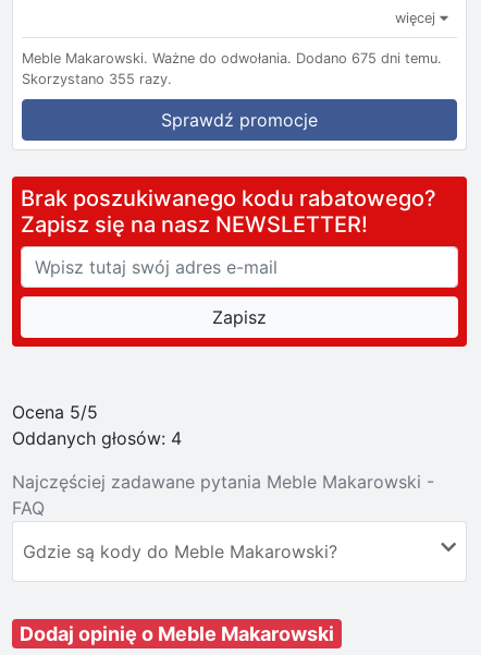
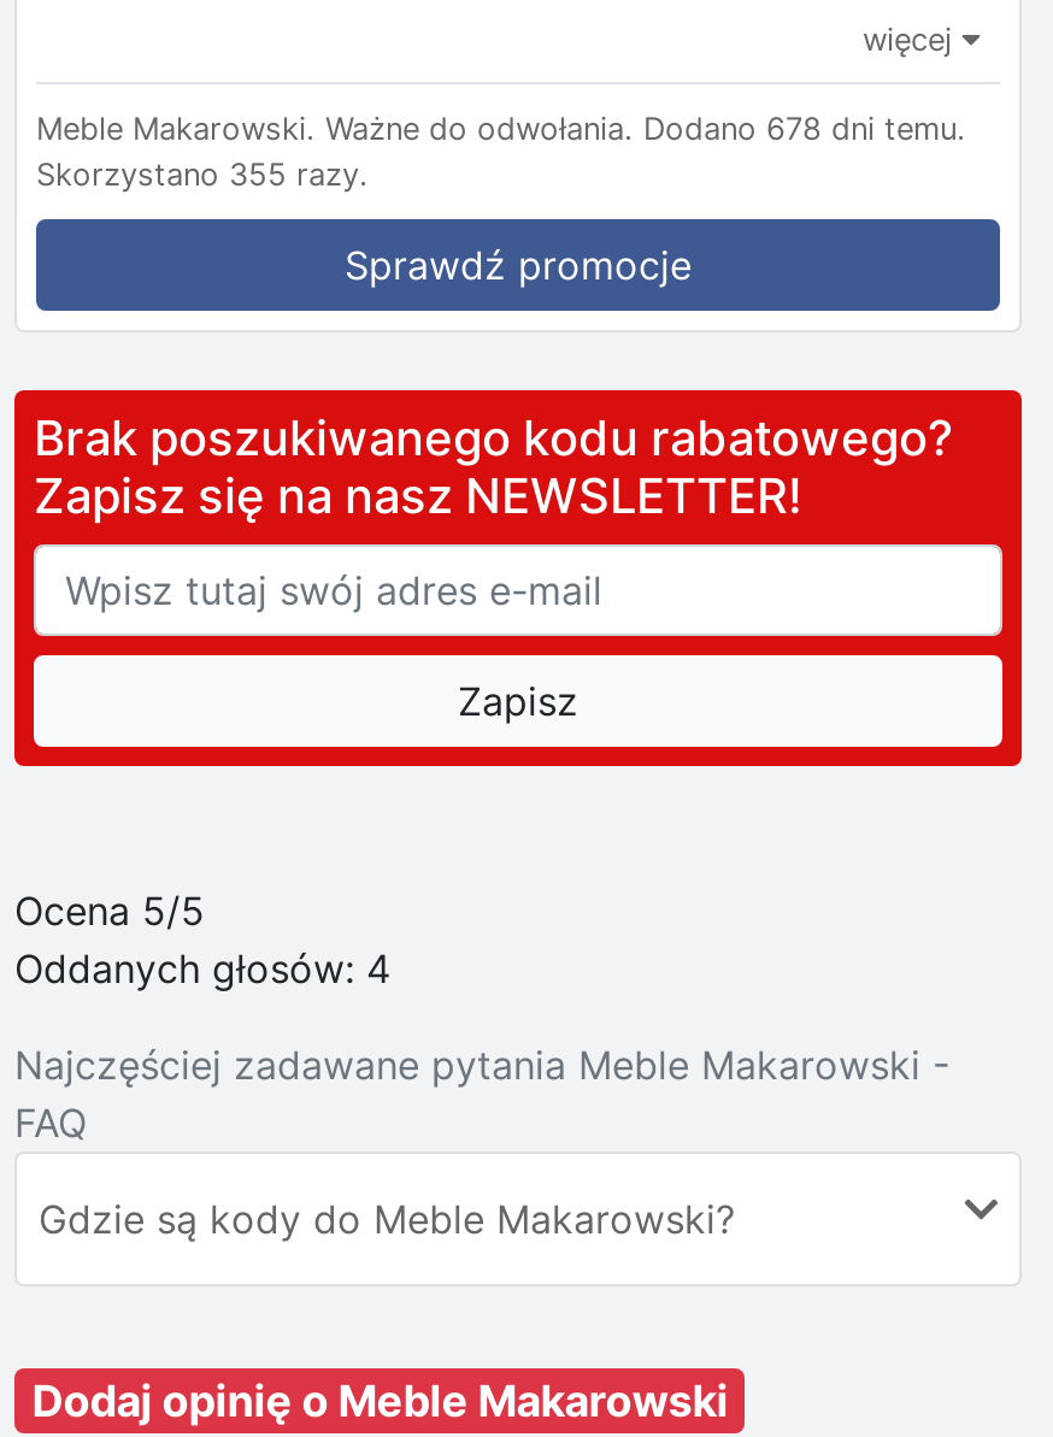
- Meble Makarowski. Ważne do odwołania. Dodano 675 dni temu.
+ Meble Makarowski. Ważne do odwołania. Dodano 678 dni temu.
